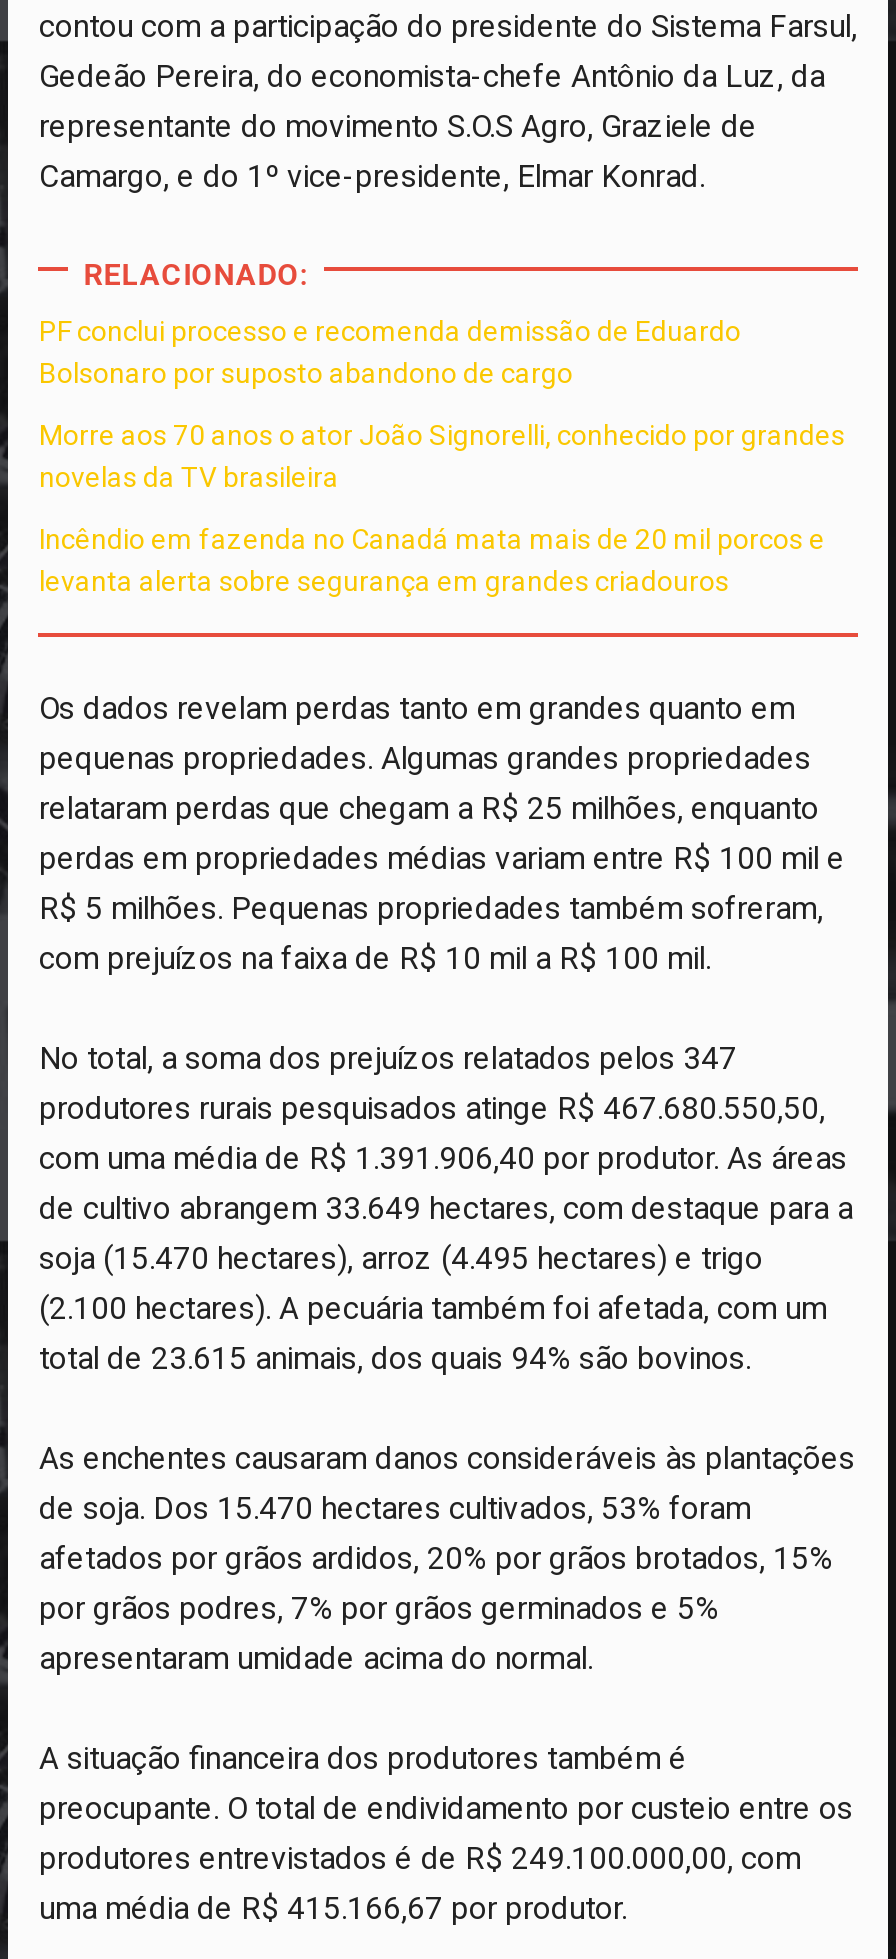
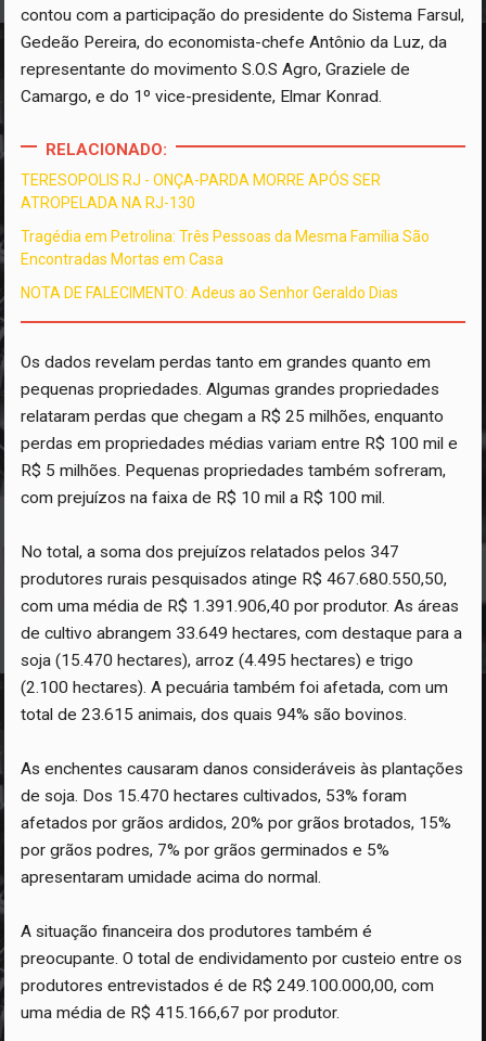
- PF conclui processo e recomenda demissão de Eduardo
- Bolsonaro por suposto abandono de cargo
+ TERESOPOLIS RJ - ONÇA-PARDA MORRE APÓS SER
+ ATROPELADA NA RJ-130

- Morre aos 70 anos o ator João Signorelli, conhecido por grandes
- novelas da TV brasileira
+ Tragédia em Petrolina: Três Pessoas da Mesma Família São
+ Encontradas Mortas em Casa

- Incêndio em fazenda no Canadá mata mais de 20 mil porcos e
- levanta alerta sobre segurança em grandes criadouros
+ NOTA DE FALECIMENTO: Adeus ao Senhor Geraldo Dias
